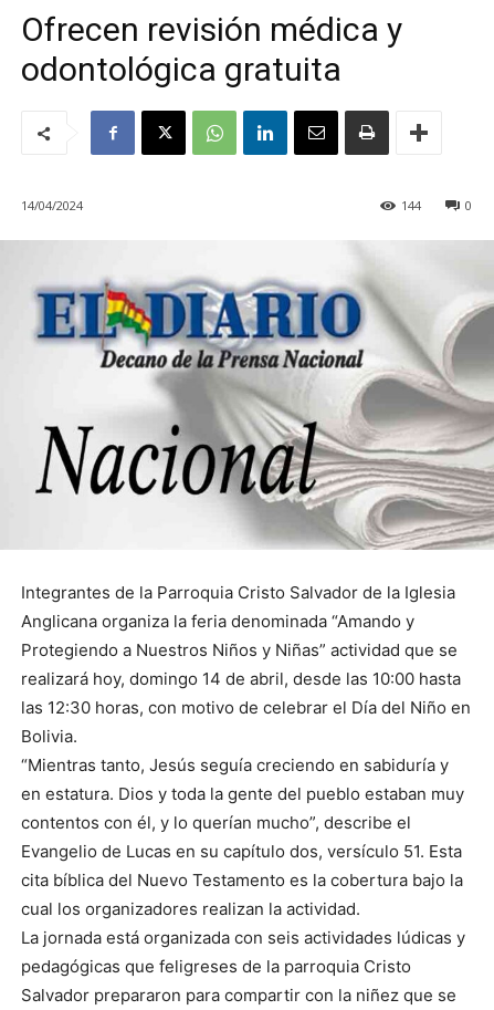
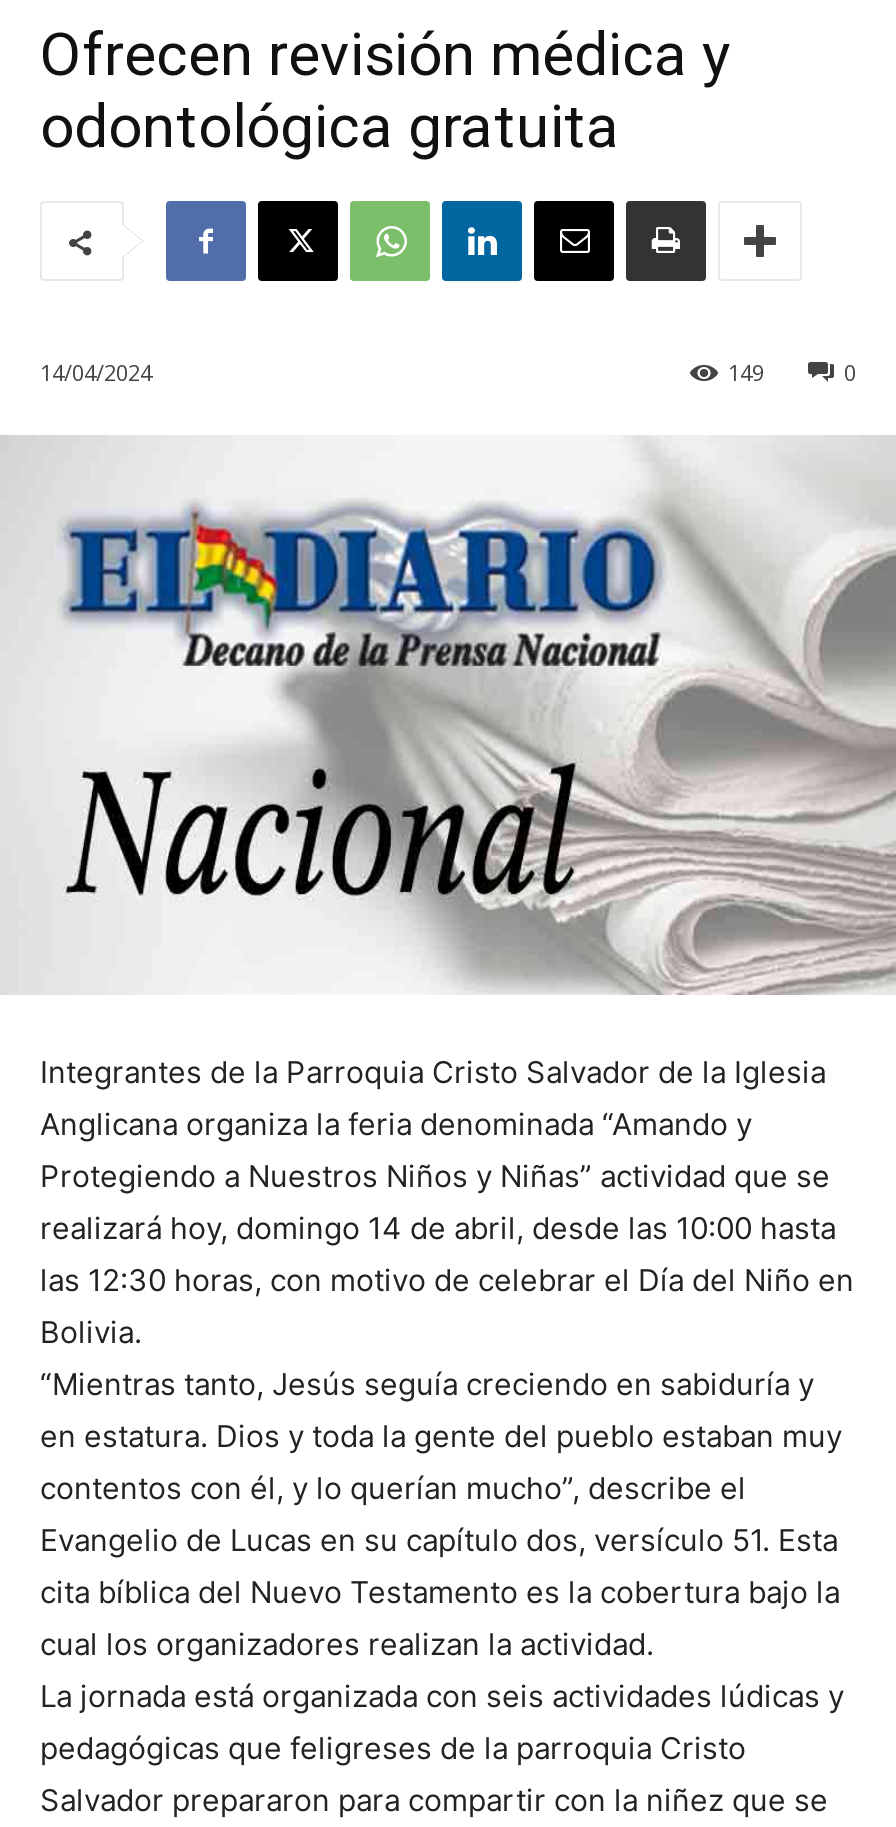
- 144
+ 149
